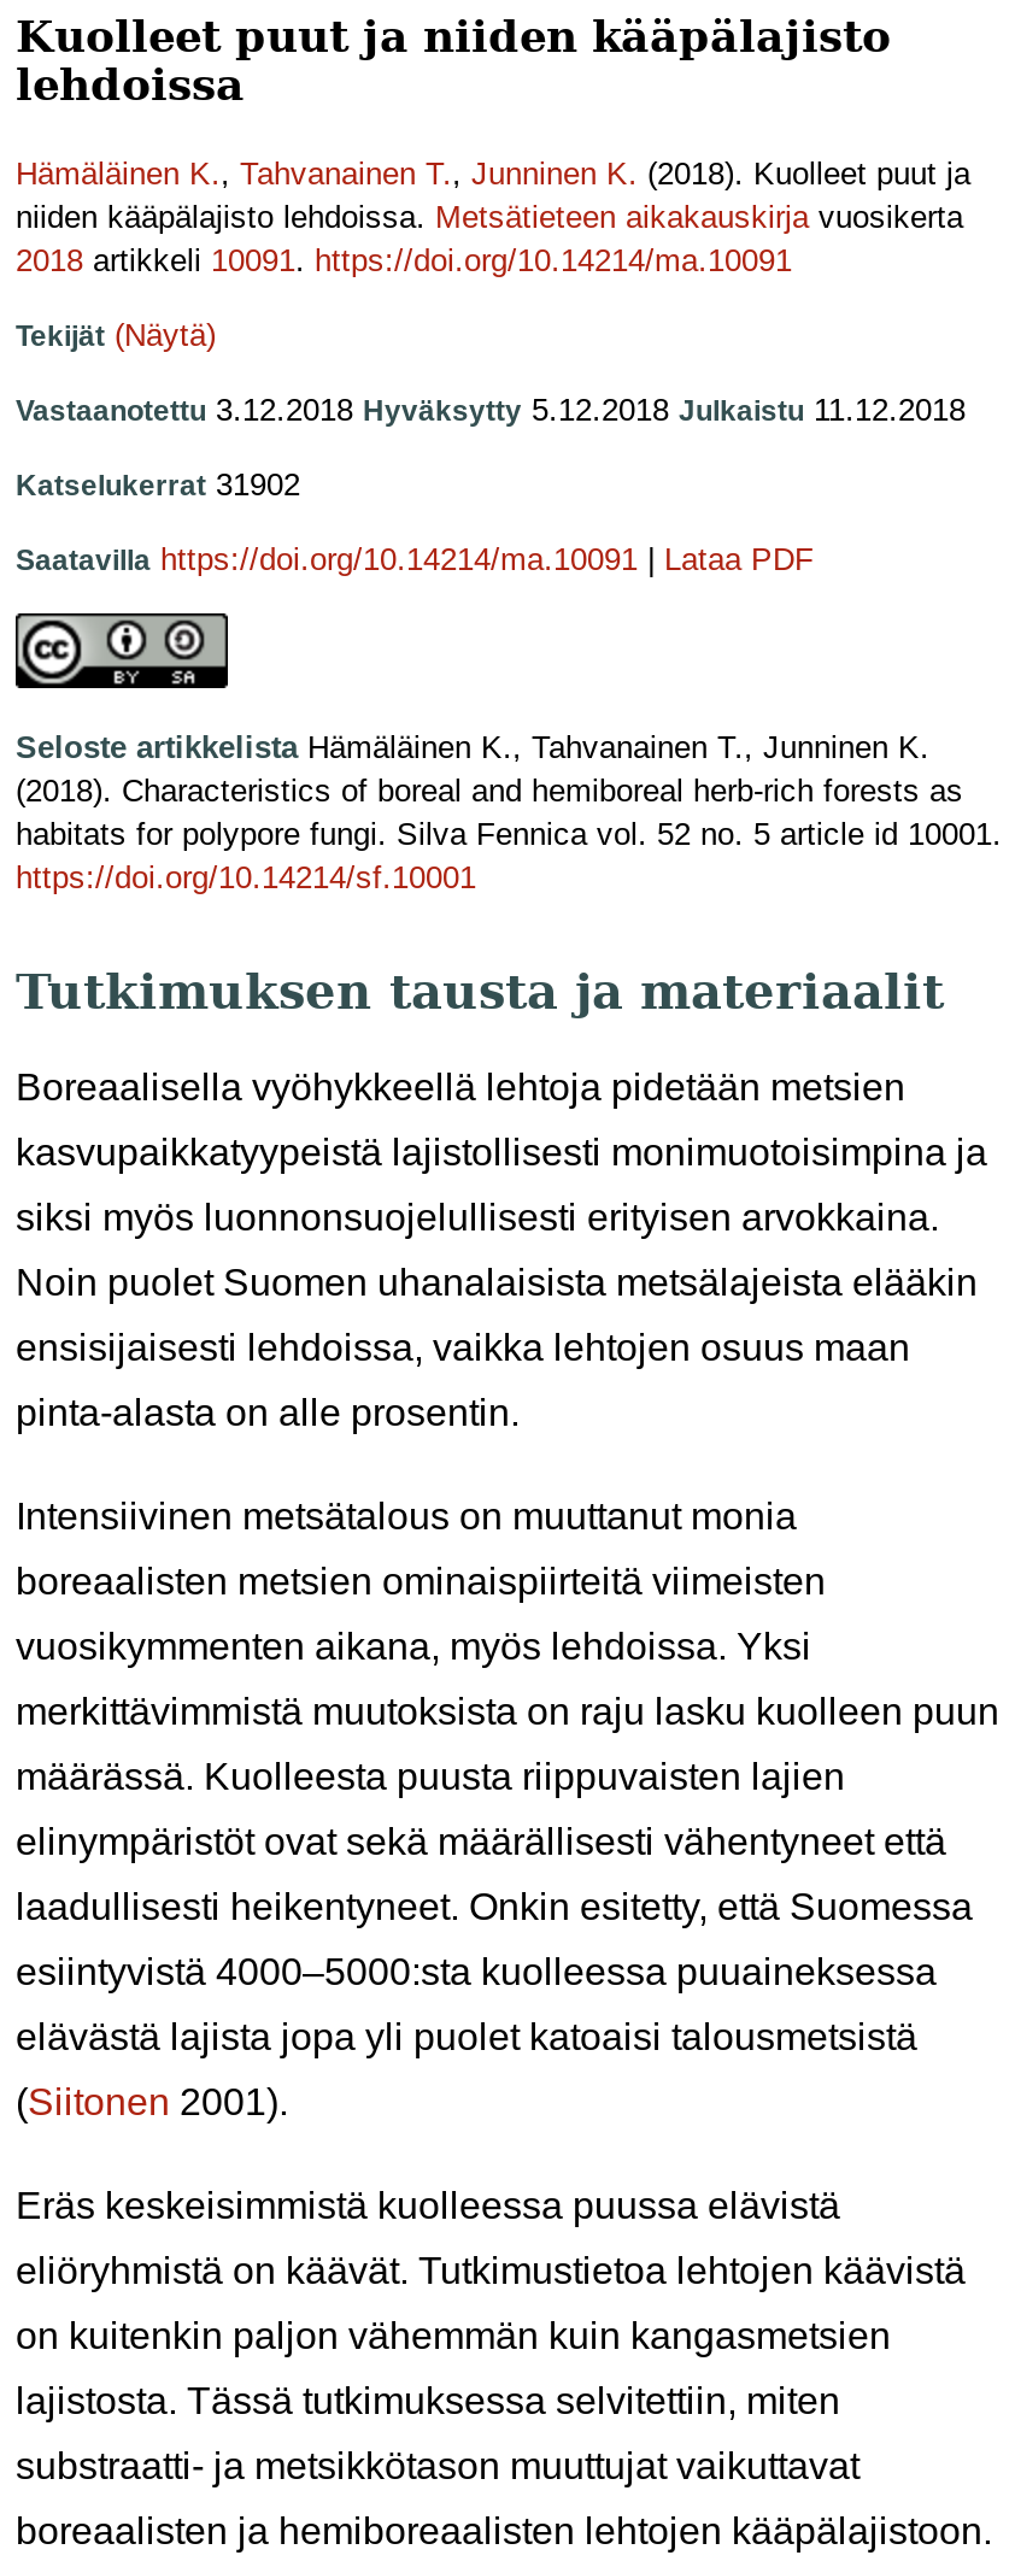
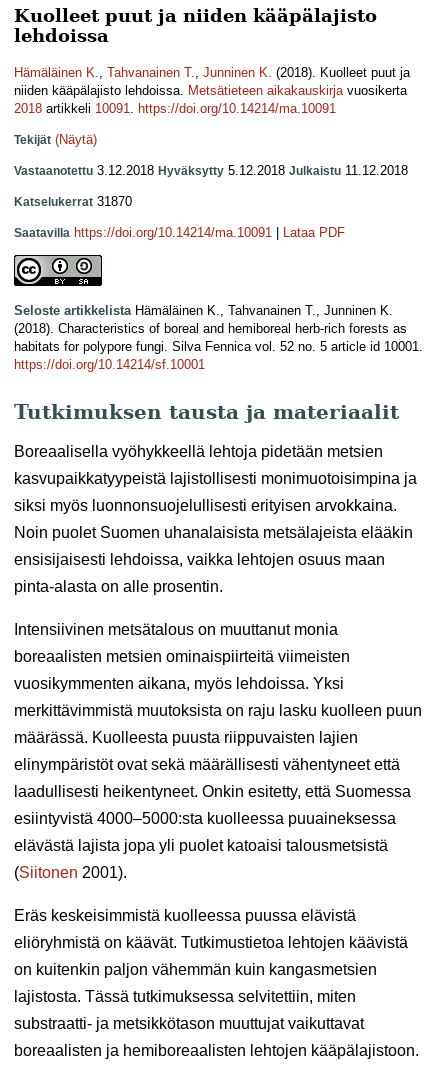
- Katselukerrat 31902
+ Katselukerrat 31870
